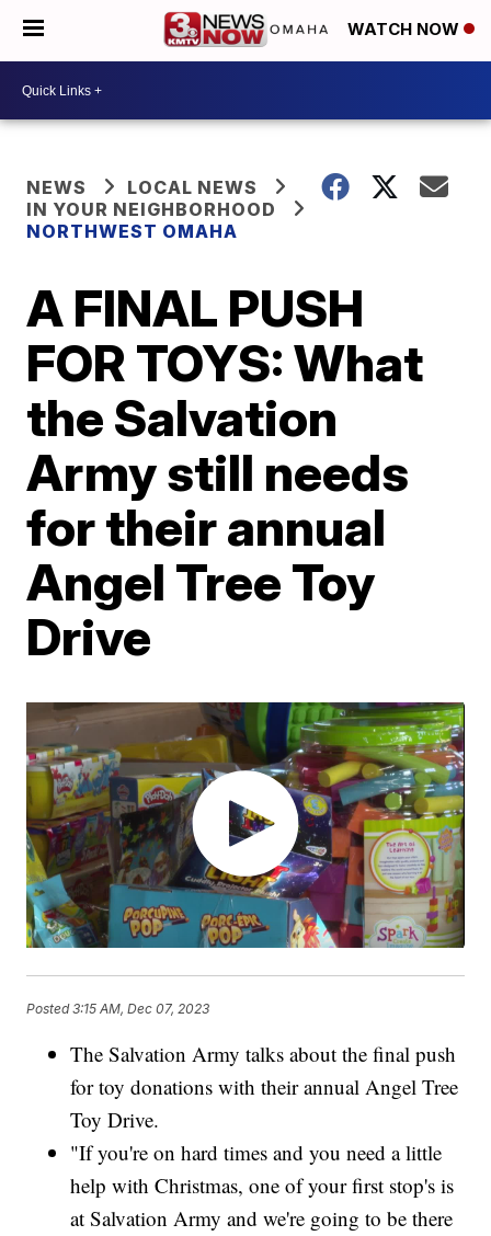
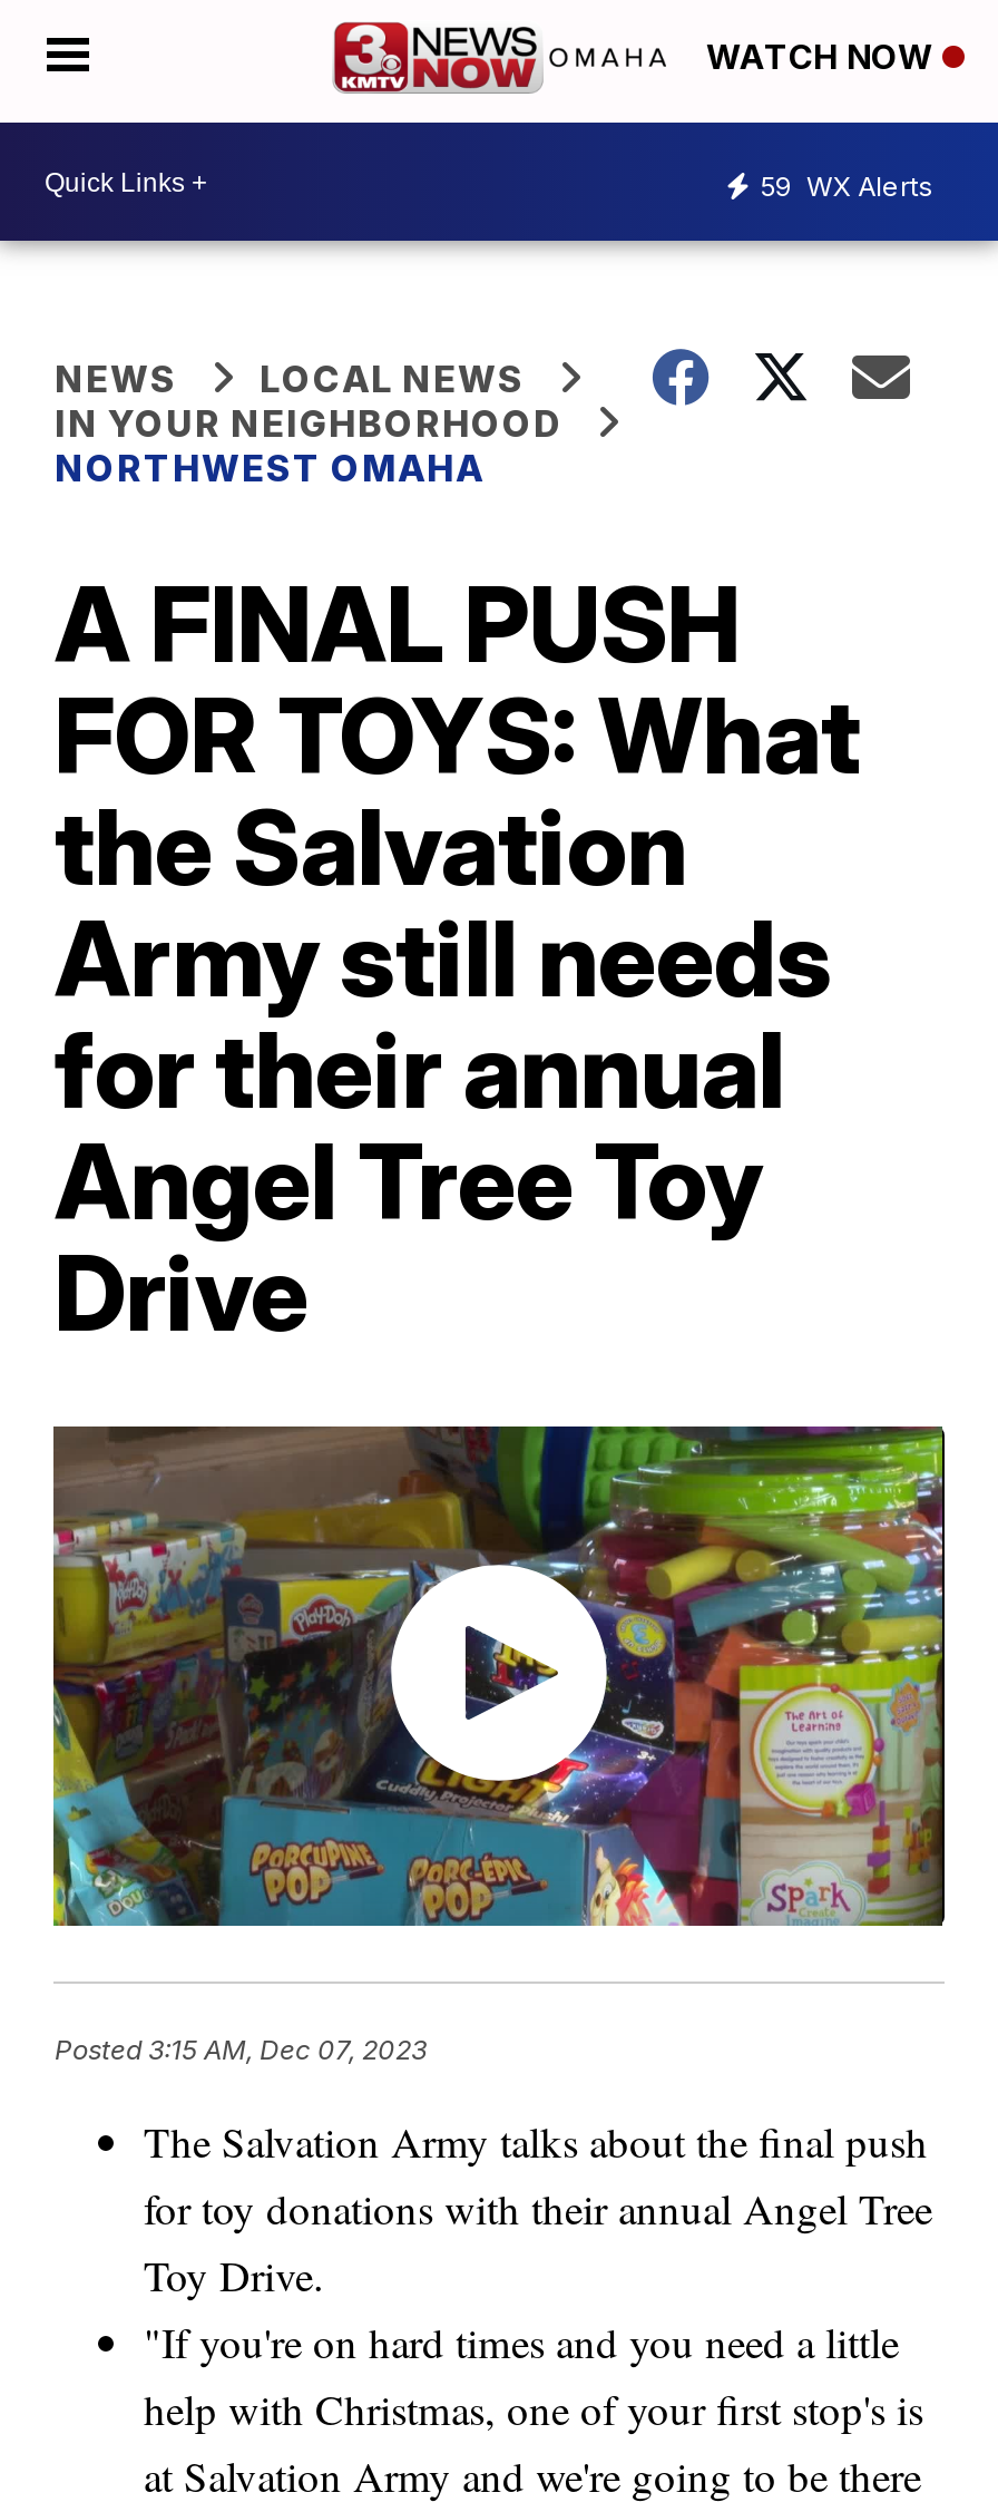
+ 59 WX Alerts
